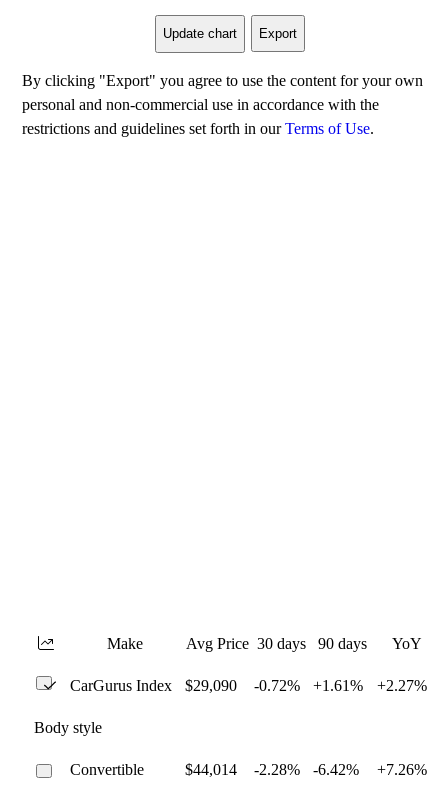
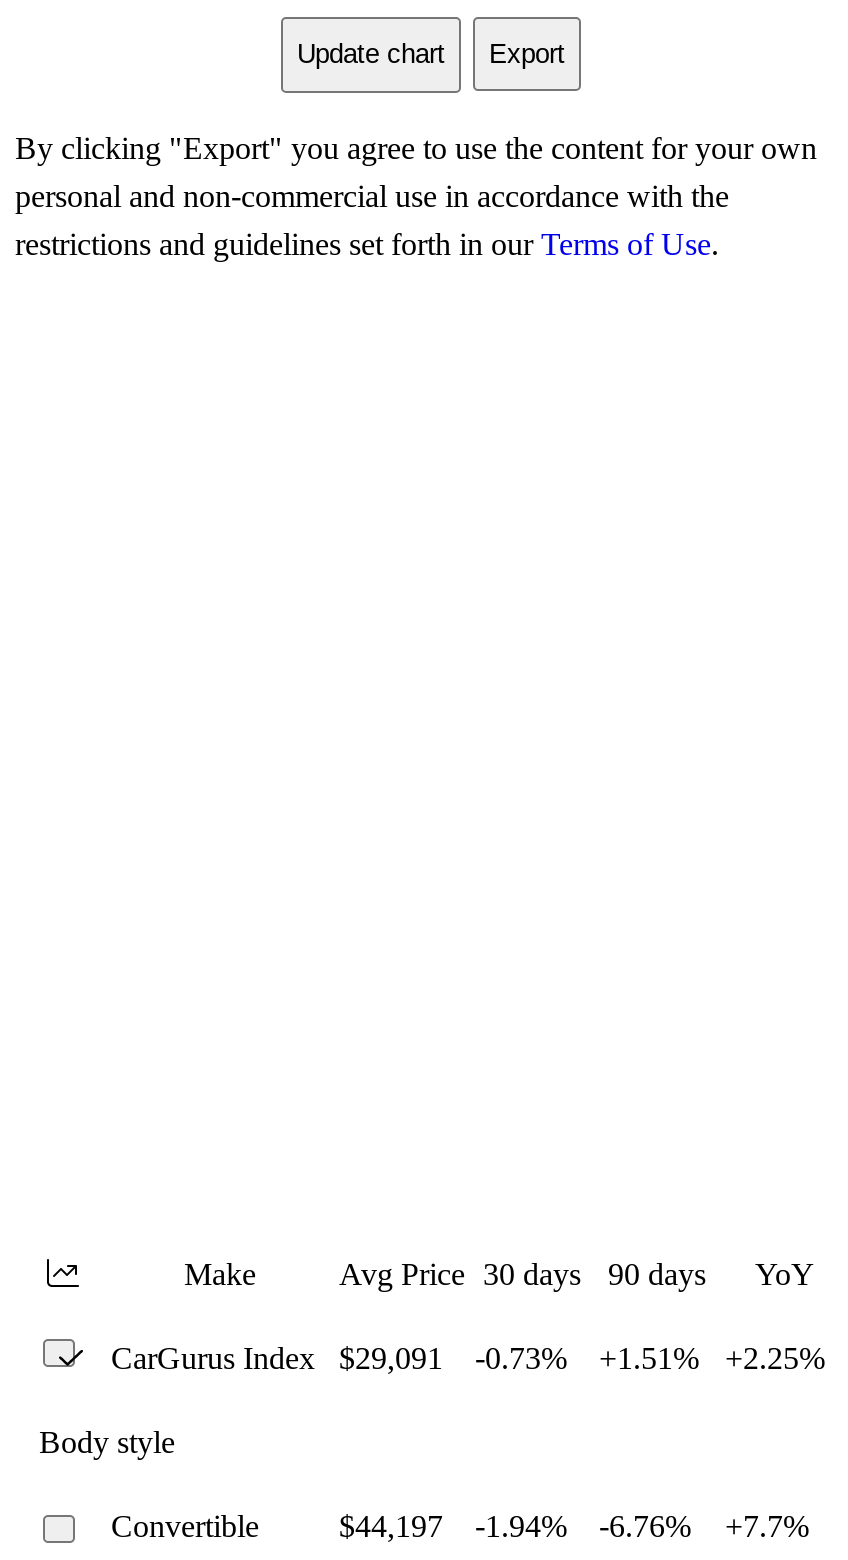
- $29,090
+ $29,091

- -0.72%
+ -0.73%

- +1.61%
+ +1.51%

- +2.27%
+ +2.25%

- $44,014
+ $44,197

- -2.28%
+ -1.94%

- -6.42%
+ -6.76%

- +7.26%
+ +7.7%
